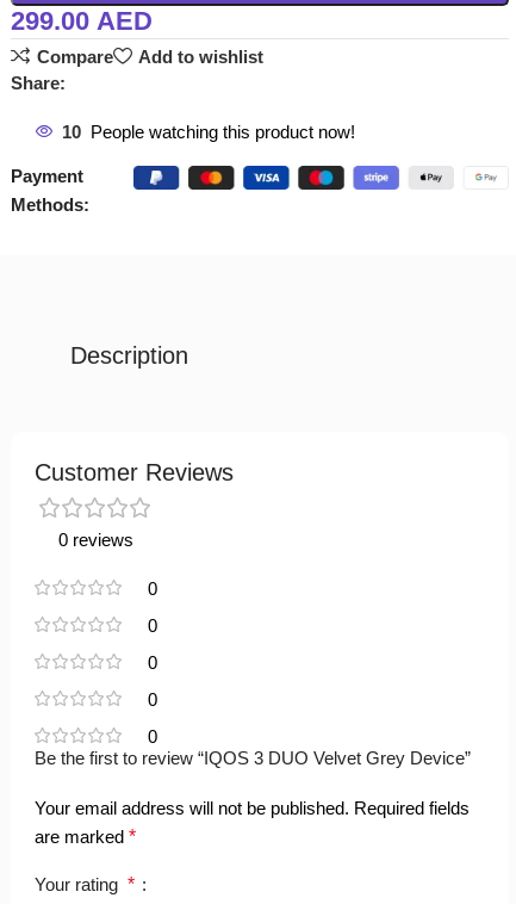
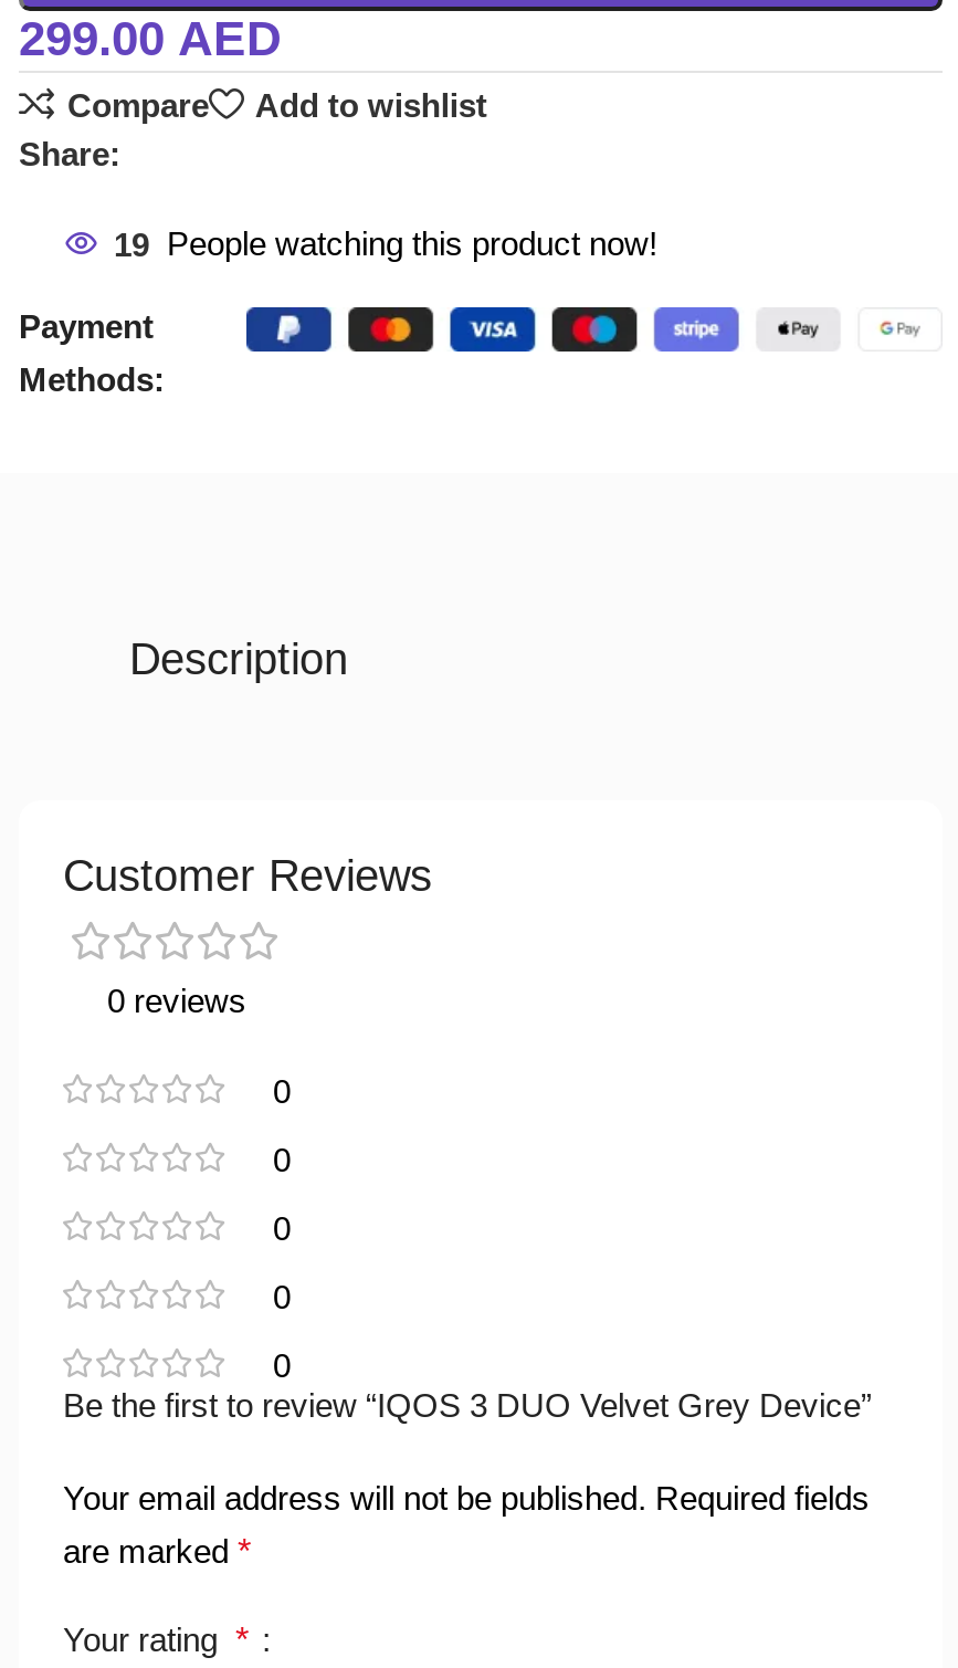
- 10 People watching this product now!
+ 19 People watching this product now!
